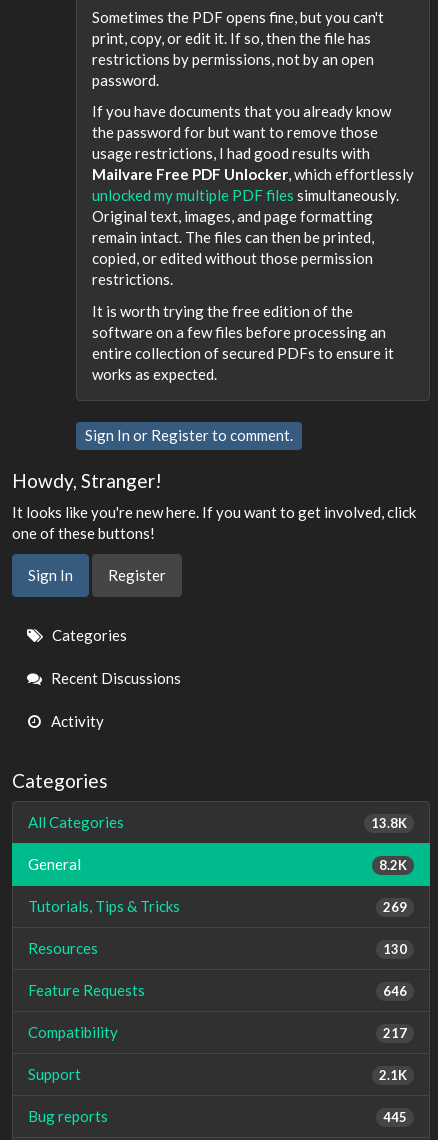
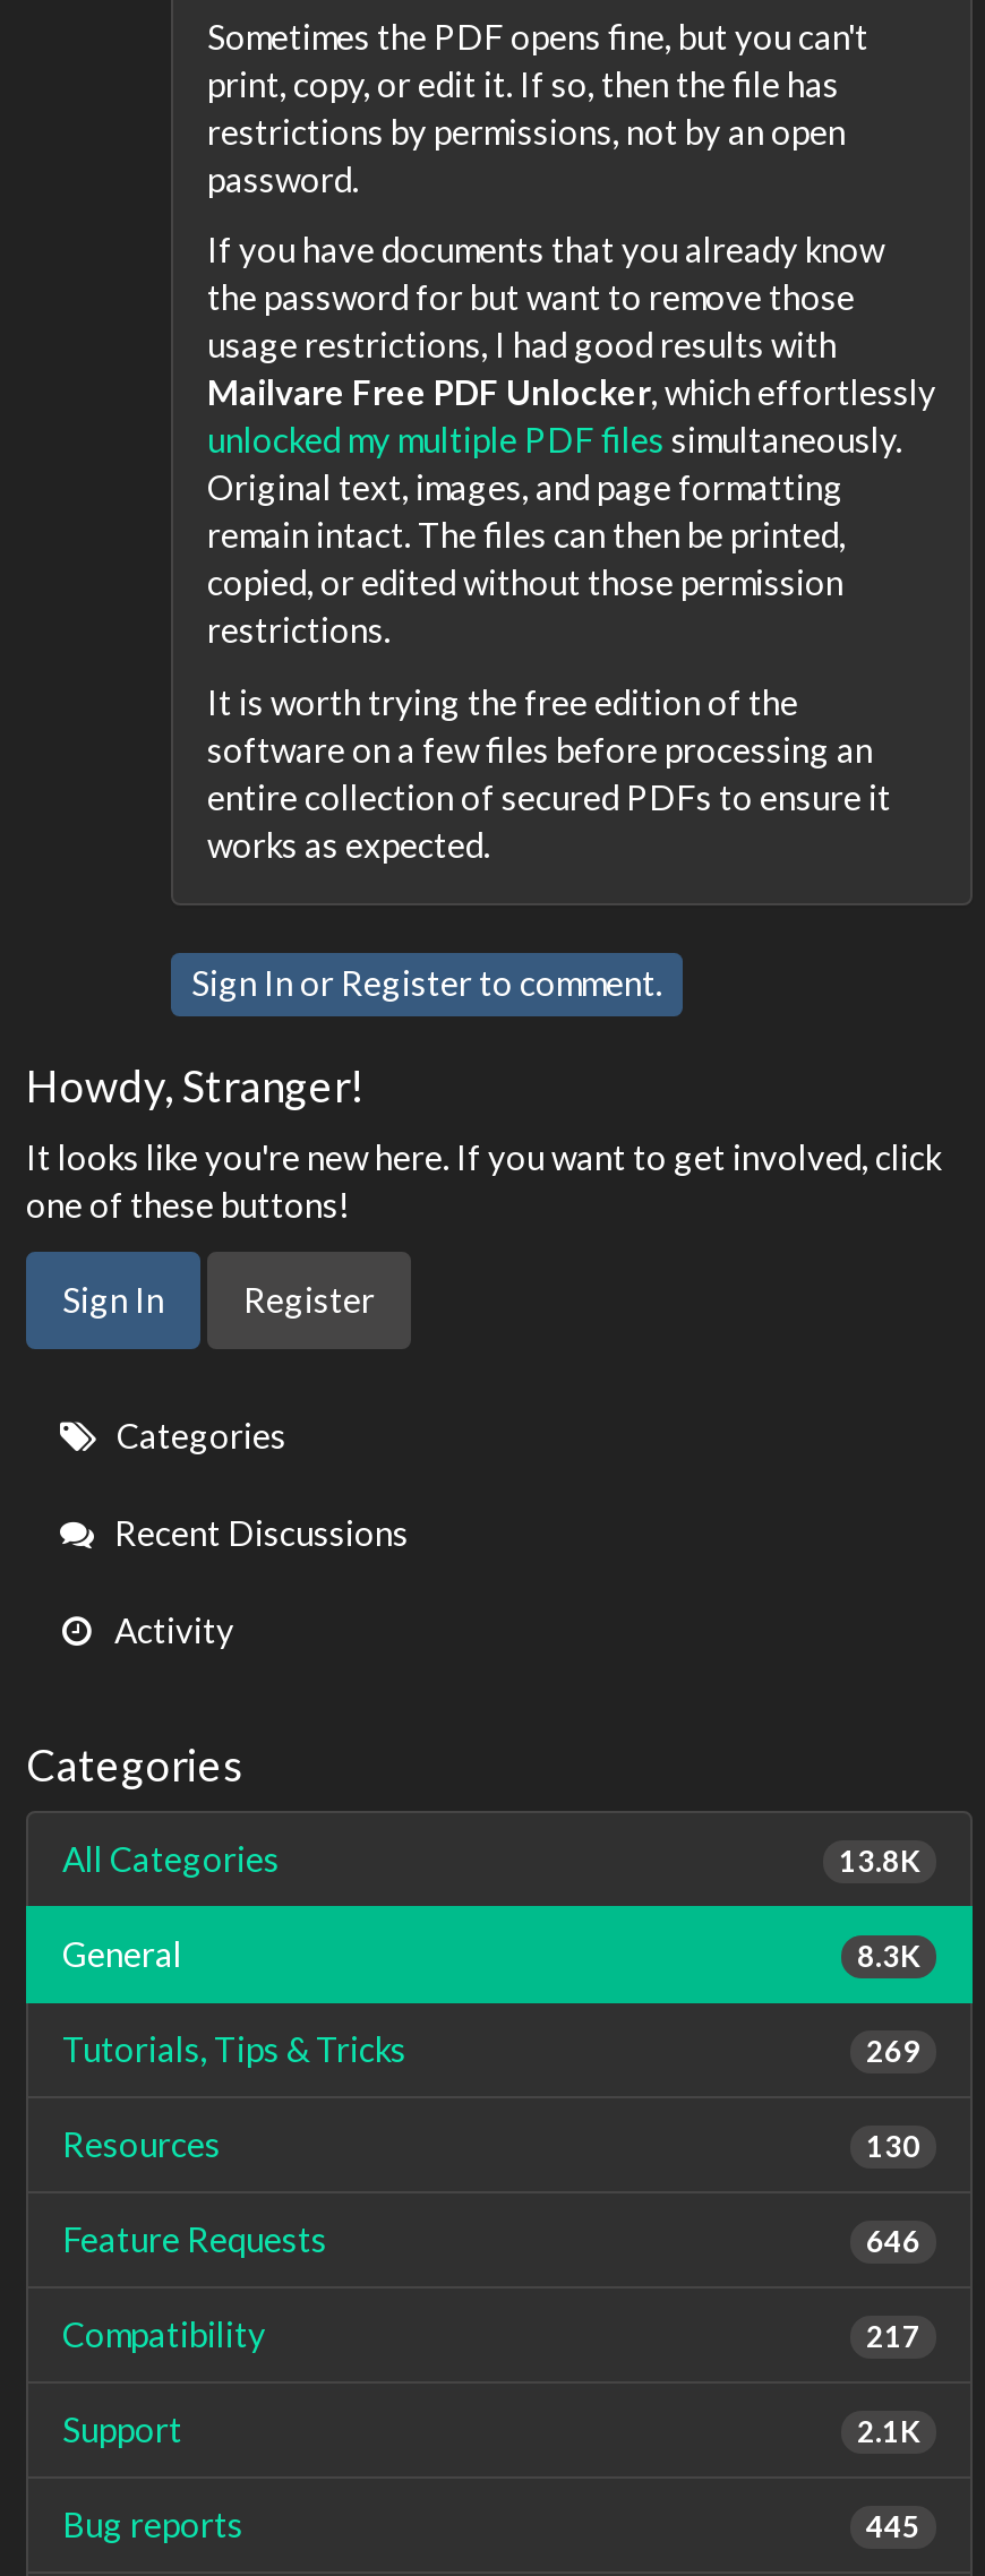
- 8.2K
+ 8.3K
